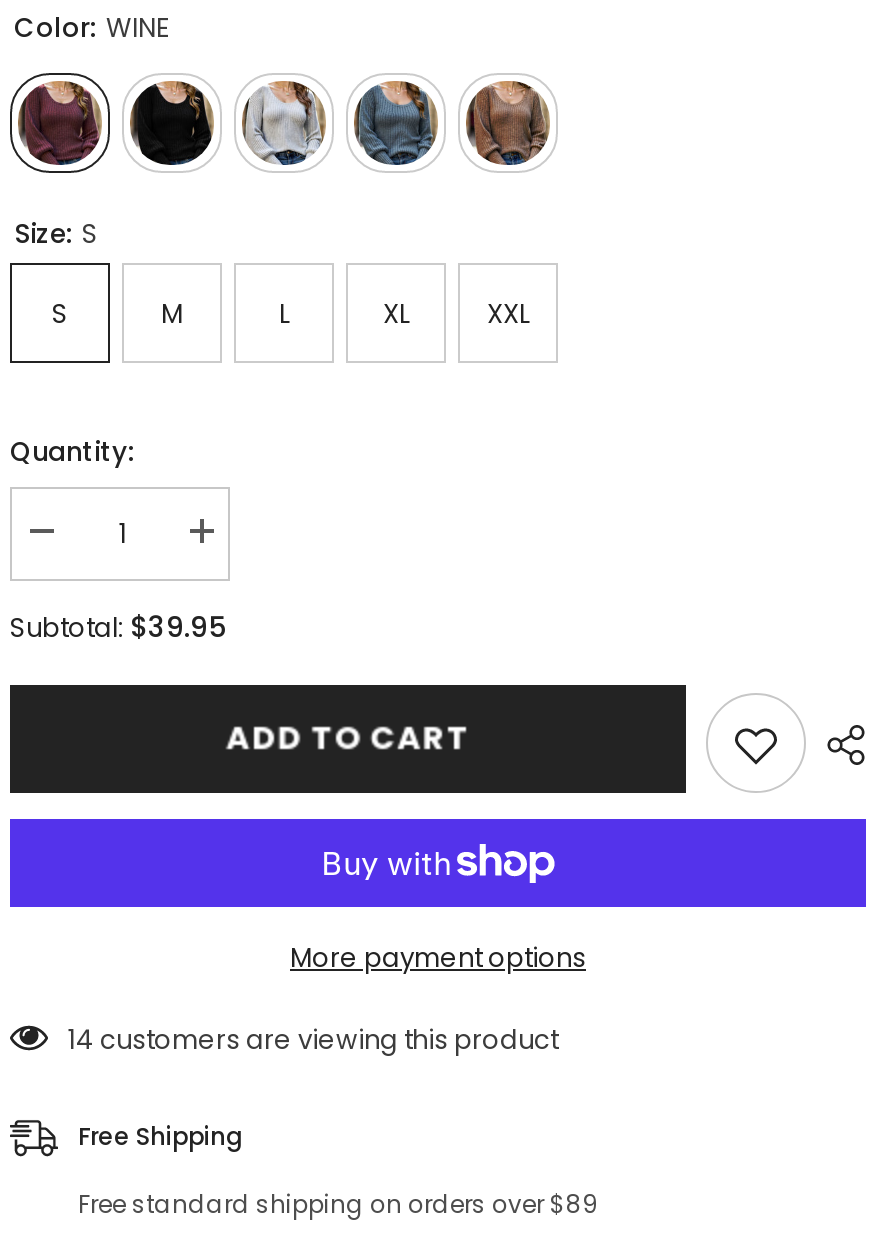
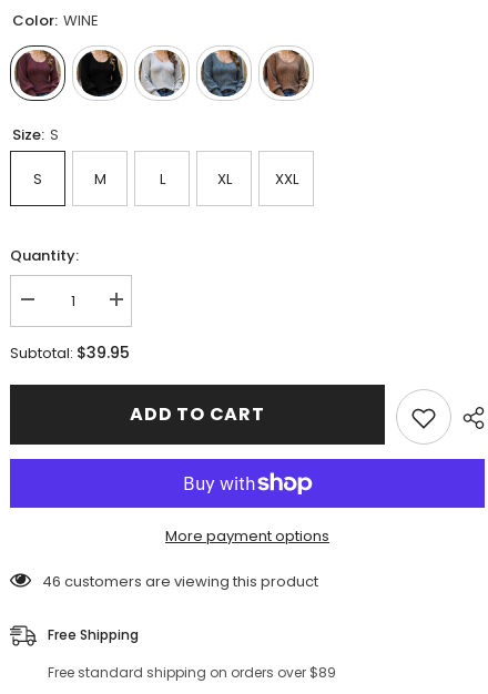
- 14 customers are viewing this product
+ 46 customers are viewing this product
